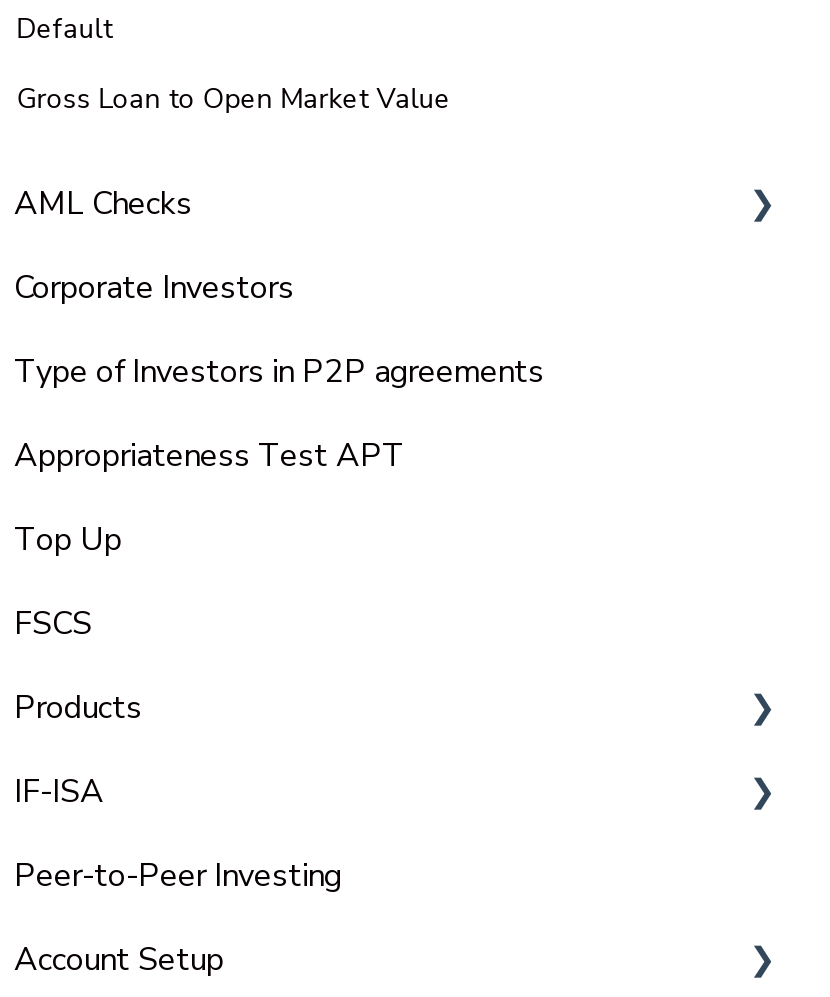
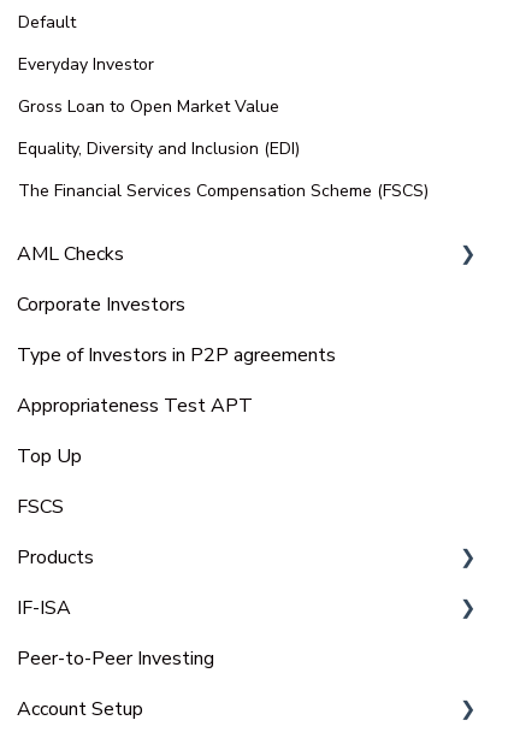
+ Everyday Investor

+ Equality, Diversity and Inclusion (EDI)
+ The Financial Services Compensation Scheme (FSCS)
